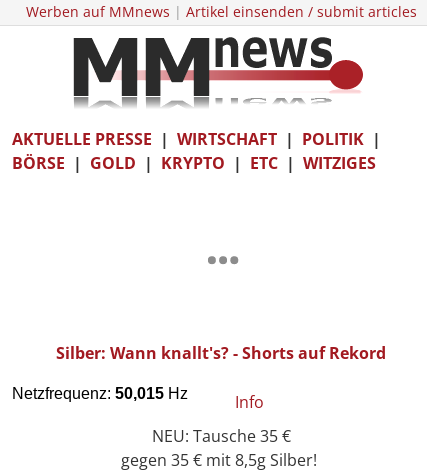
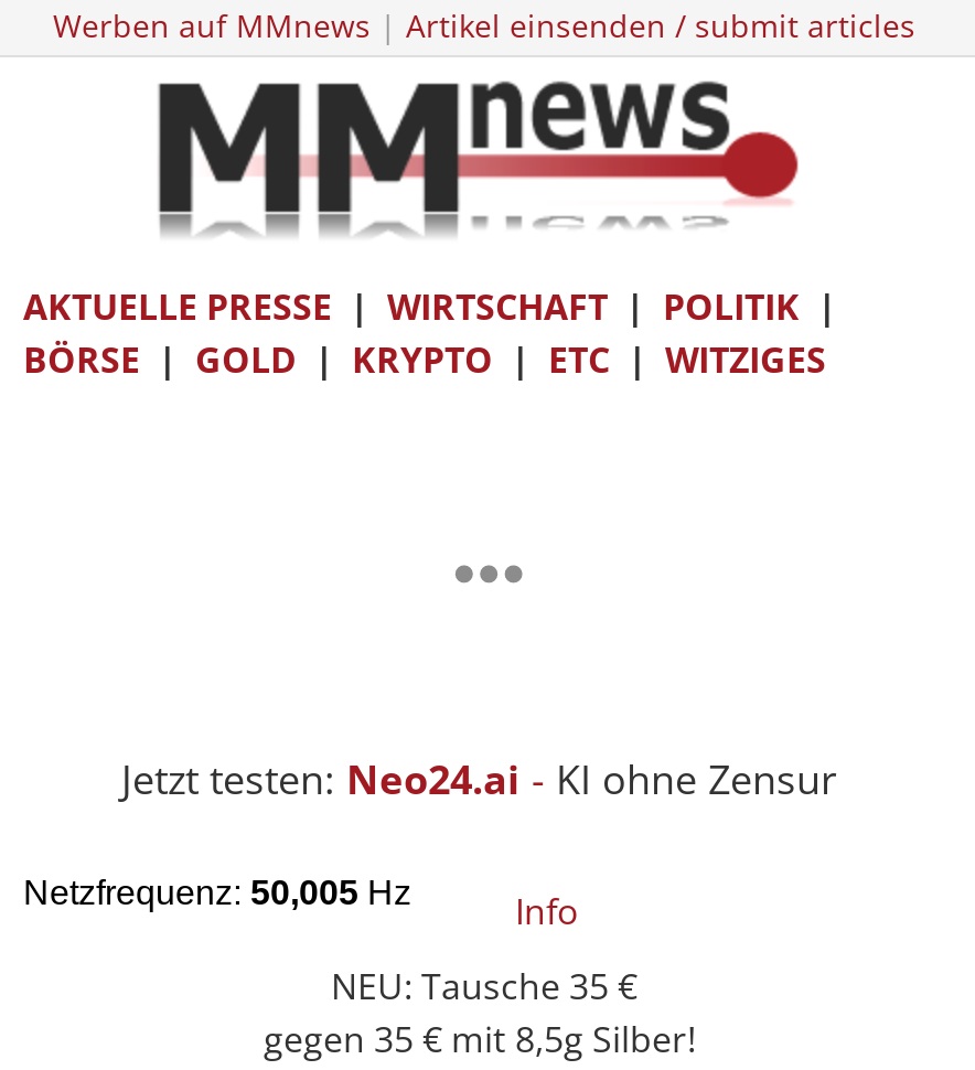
- Silber: Wann knallt's? - Shorts auf Rekord
+ Jetzt testen: Neo24.ai - KI ohne Zensur
